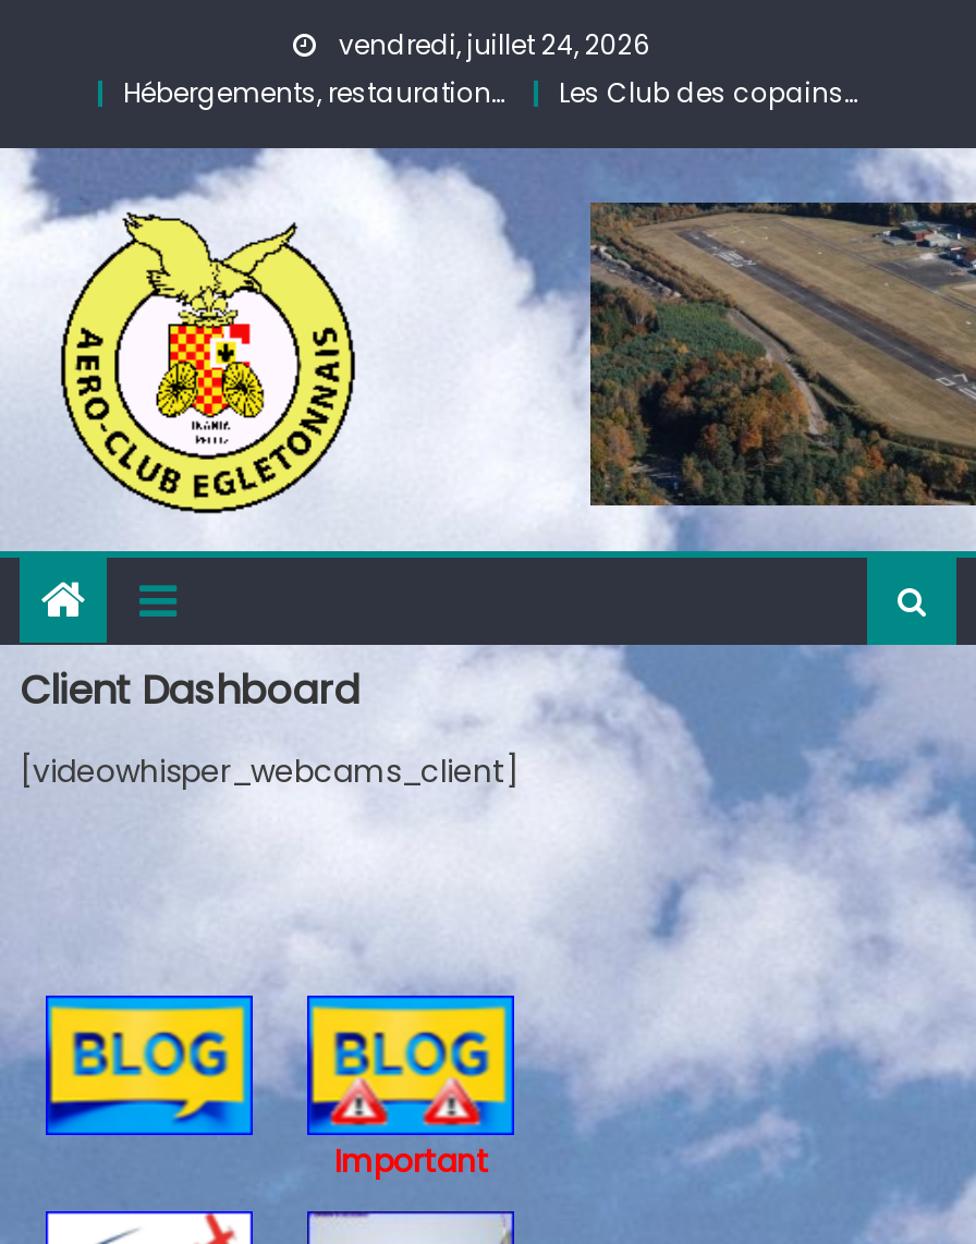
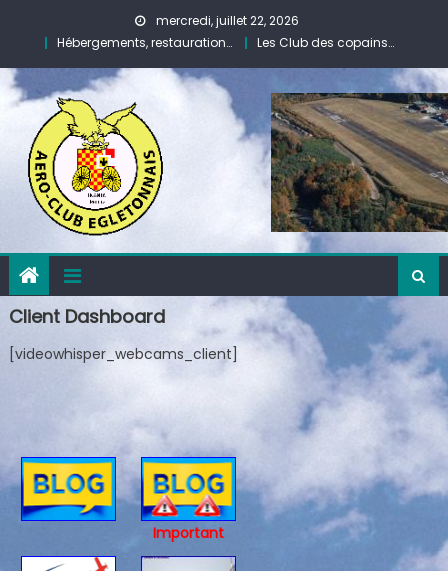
- vendredi, juillet 24, 2026
+ mercredi, juillet 22, 2026
